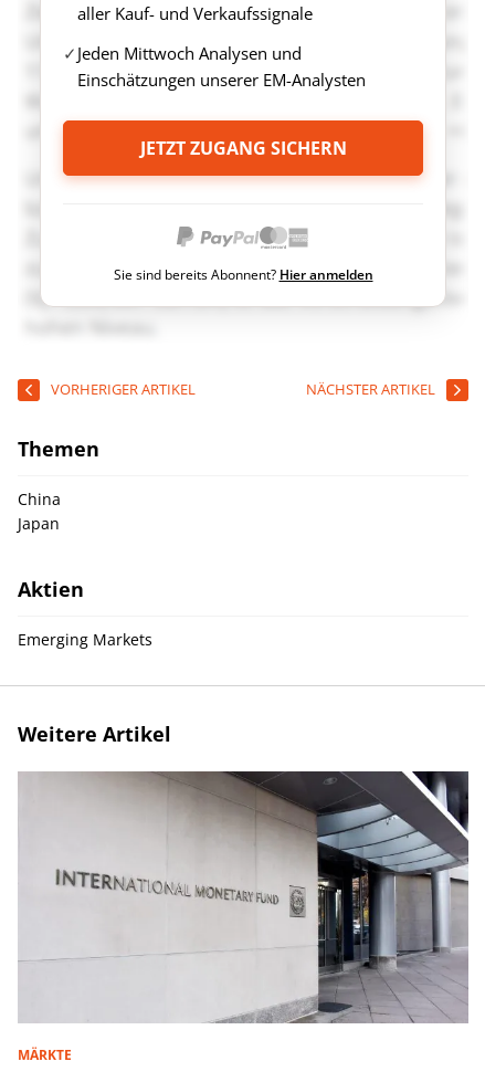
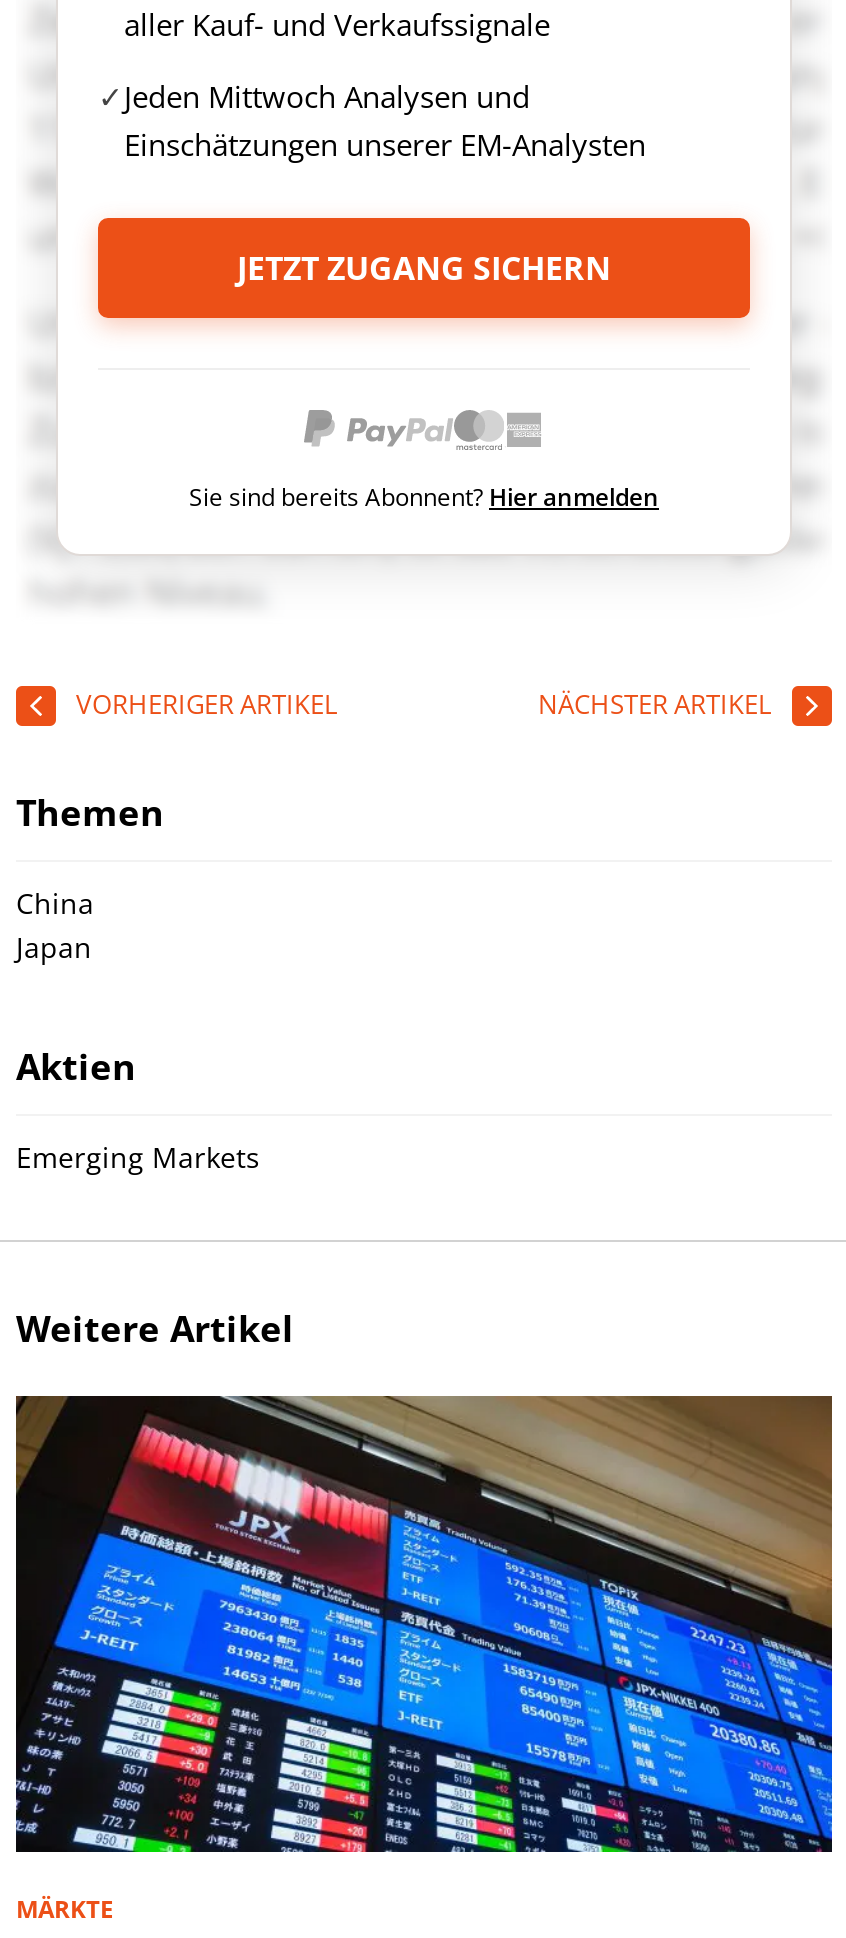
- [image]
+ [image]
